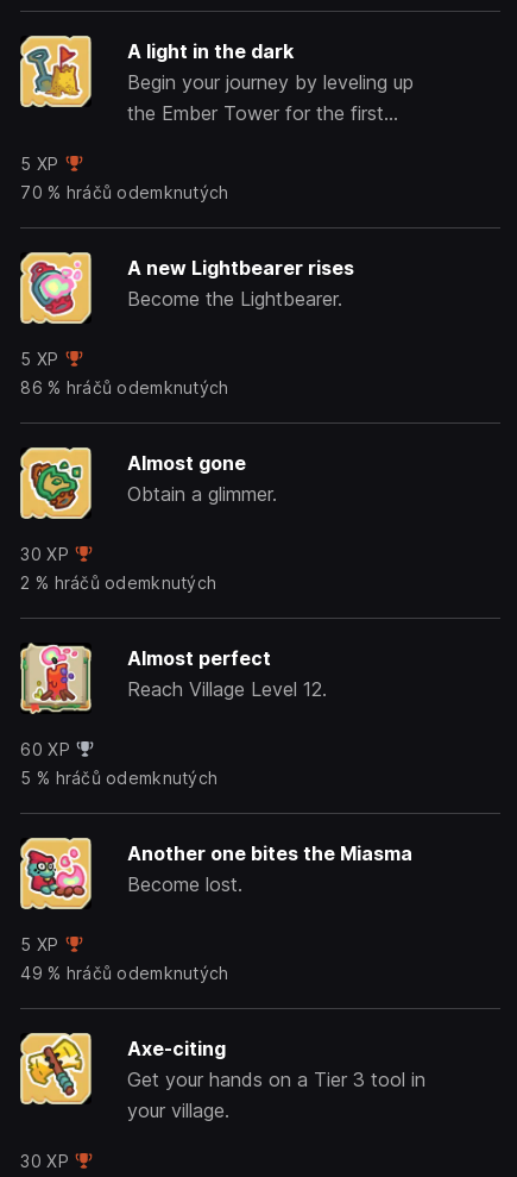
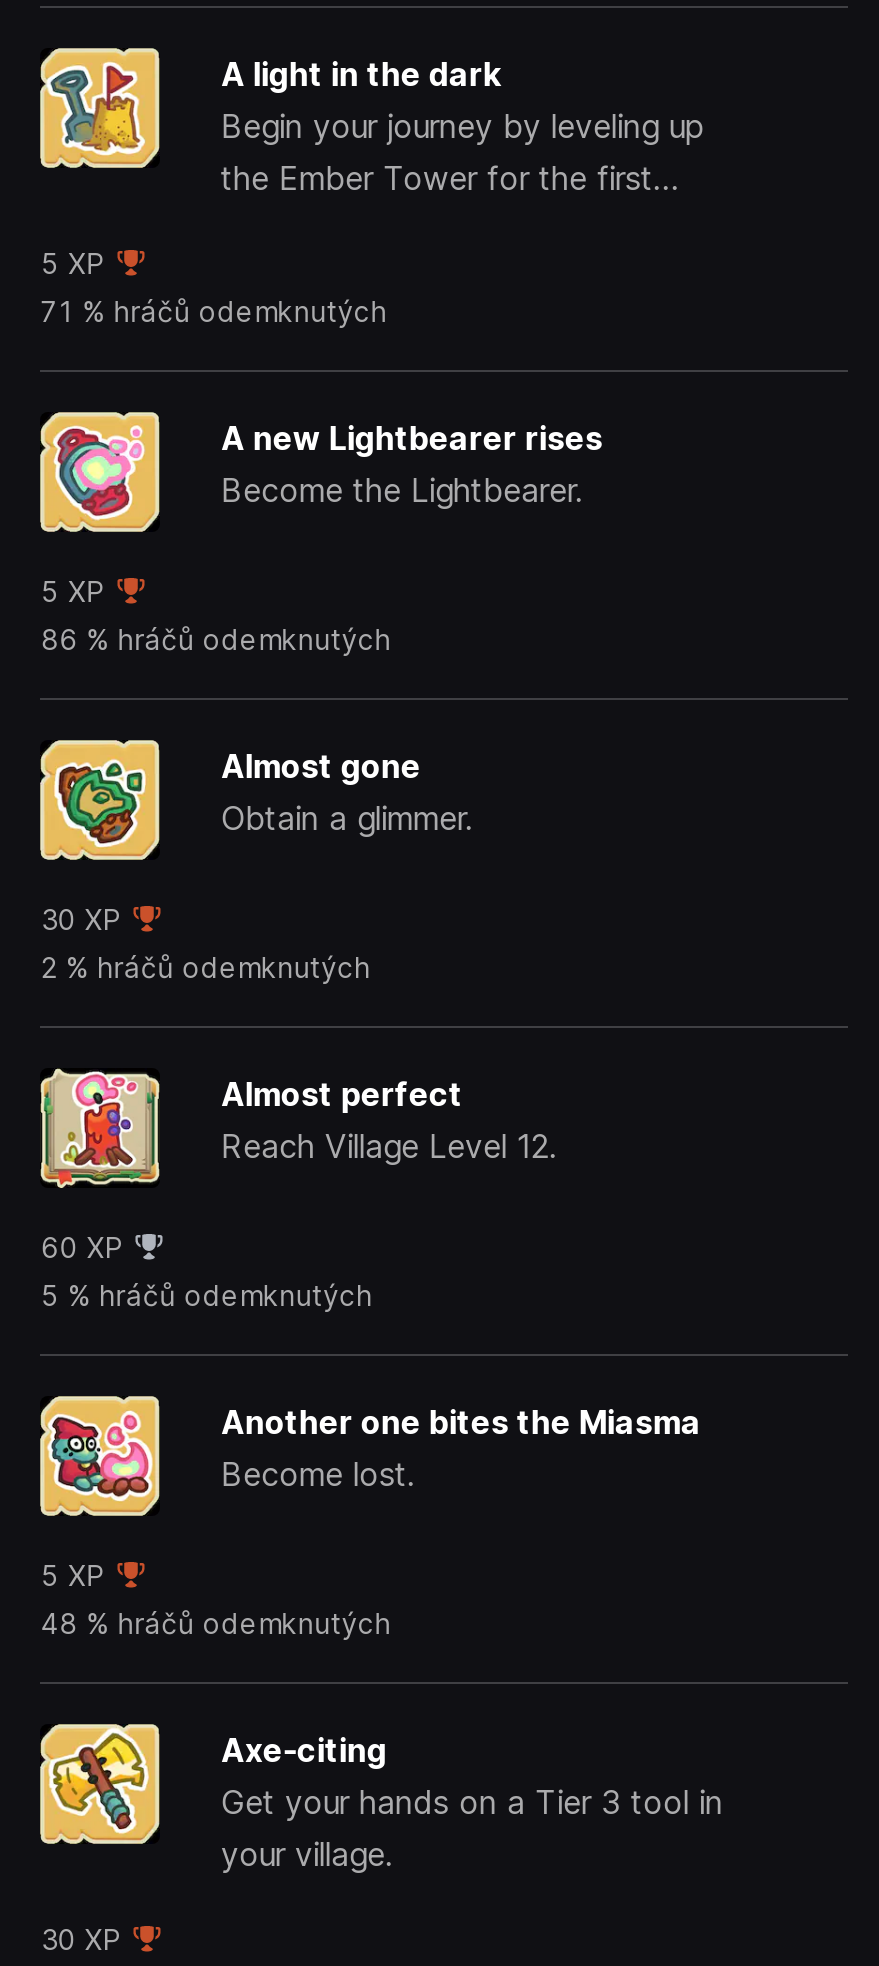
- 70 % hráčů odemknutých
+ 71 % hráčů odemknutých

- 49 % hráčů odemknutých
+ 48 % hráčů odemknutých
